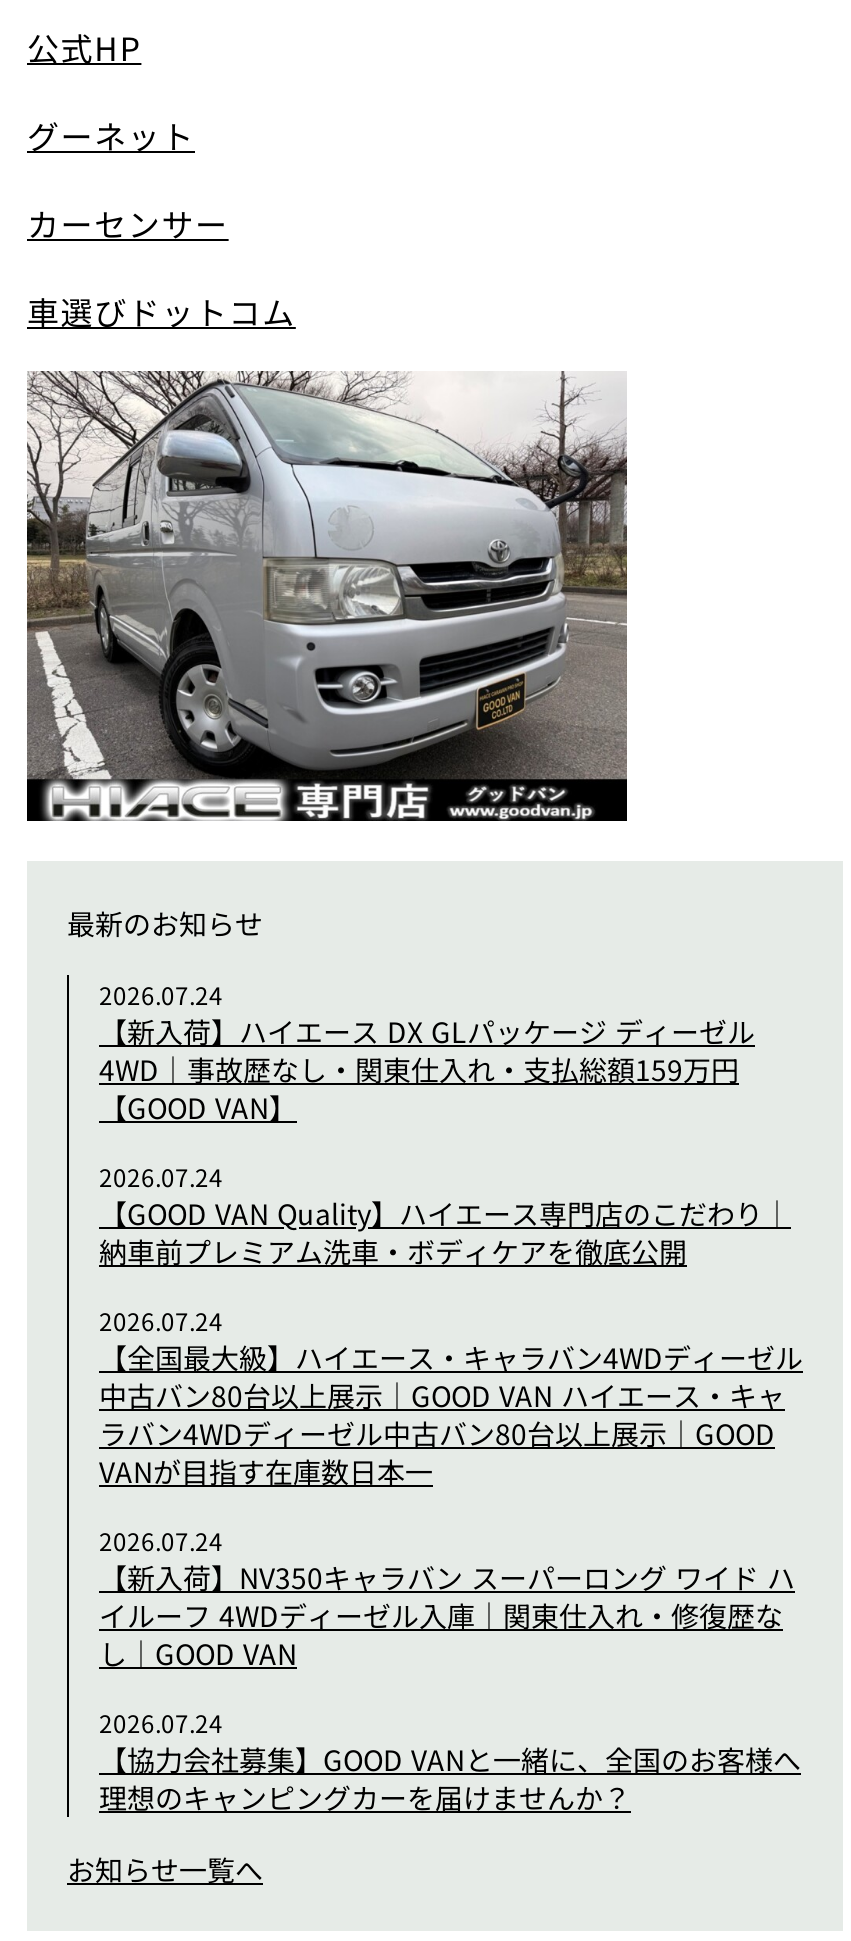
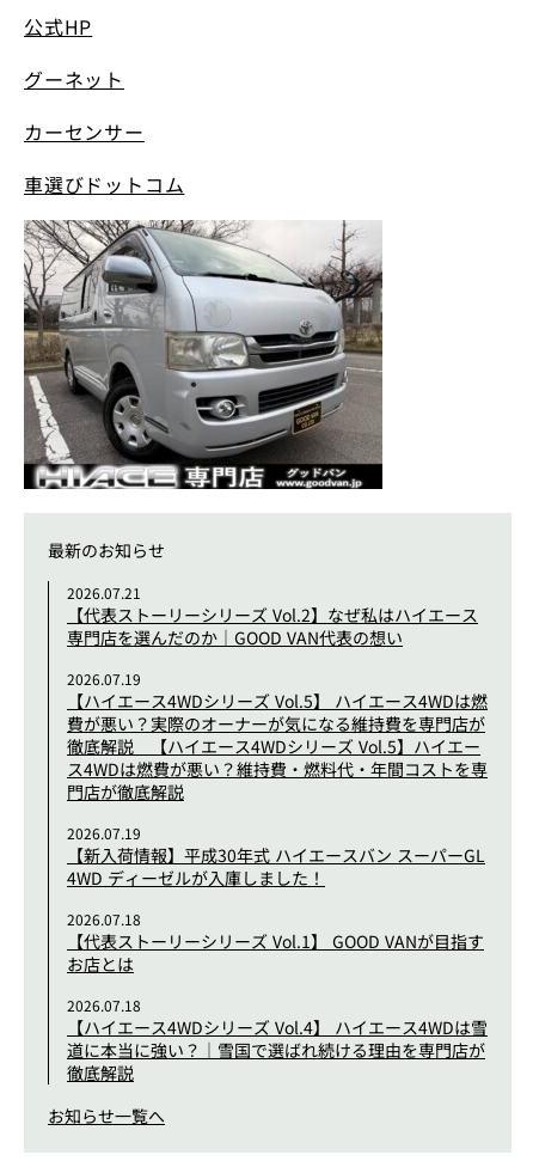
- 2026.07.24
- 【新入荷】ハイエース DX GLパッケージ ディーゼル
- 4WD｜事故歴なし・関東仕入れ・支払総額159万円
- 【GOOD VAN】
+ 2026.07.21
+ 【代表ストーリーシリーズ Vol.2】なぜ私はハイエース
+ 専門店を選んだのか｜GOOD VAN代表の想い

- 2026.07.24
- 【GOOD VAN Quality】ハイエース専門店のこだわり｜
- 納車前プレミアム洗車・ボディケアを徹底公開
+ 2026.07.19
+ 【ハイエース4WDシリーズ Vol.5】 ハイエース4WDは燃
+ 費が悪い？実際のオーナーが気になる維持費を専門店が
+ 徹底解説 【ハイエース4WDシリーズ Vol.5】ハイエー
+ ス4WDは燃費が悪い？維持費・燃料代・年間コストを専
+ 門店が徹底解説

- 2026.07.24
- 【全国最大級】ハイエース・キャラバン4WDディーゼル
- 中古バン80台以上展示｜GOOD VAN ハイエース・キャ
- ラバン4WDディーゼル中古バン80台以上展示｜GOOD
- VANが目指す在庫数日本一
+ 2026.07.19
+ 【新入荷情報】平成30年式 ハイエースバン スーパーGL
+ 4WD ディーゼルが入庫しました！

- 2026.07.24
- 【新入荷】NV350キャラバン スーパーロング ワイド ハ
- イルーフ 4WDディーゼル入庫｜関東仕入れ・修復歴な
- し｜GOOD VAN
+ 2026.07.18
+ 【代表ストーリーシリーズ Vol.1】 GOOD VANが目指す
+ お店とは

- 2026.07.24
- 【協力会社募集】GOOD VANと一緒に、全国のお客様へ
- 理想のキャンピングカーを届けませんか？
+ 2026.07.18
+ 【ハイエース4WDシリーズ Vol.4】 ハイエース4WDは雪
+ 道に本当に強い？｜雪国で選ばれ続ける理由を専門店が
+ 徹底解説
